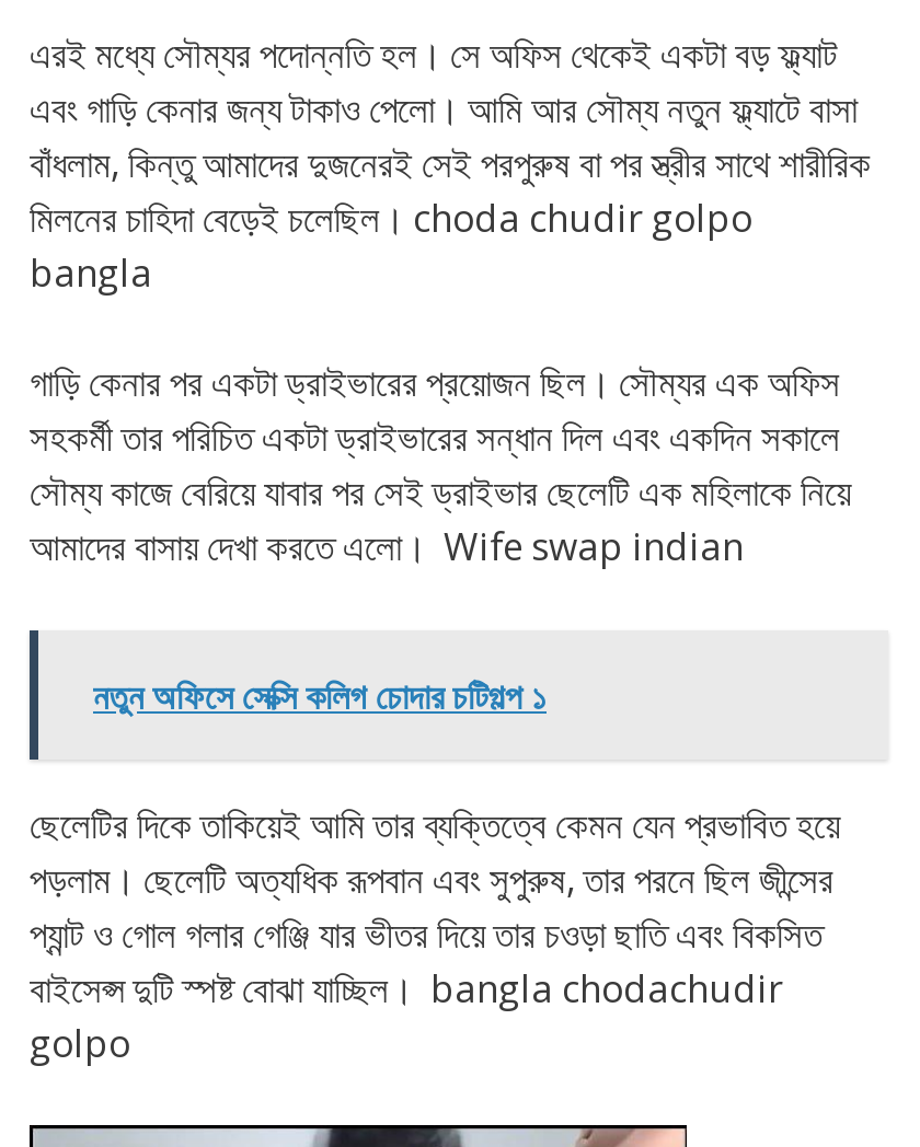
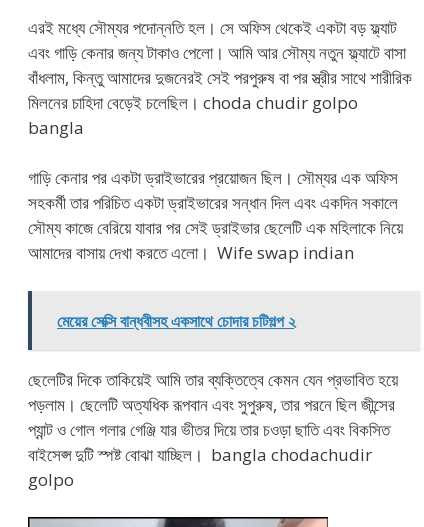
- নতুন অফিসে সেক্সি কলিগ চোদার চটিগল্প ১
+ মেয়ের সেক্সি বান্ধবীসহ একসাথে চোদার চটিগল্প ২
